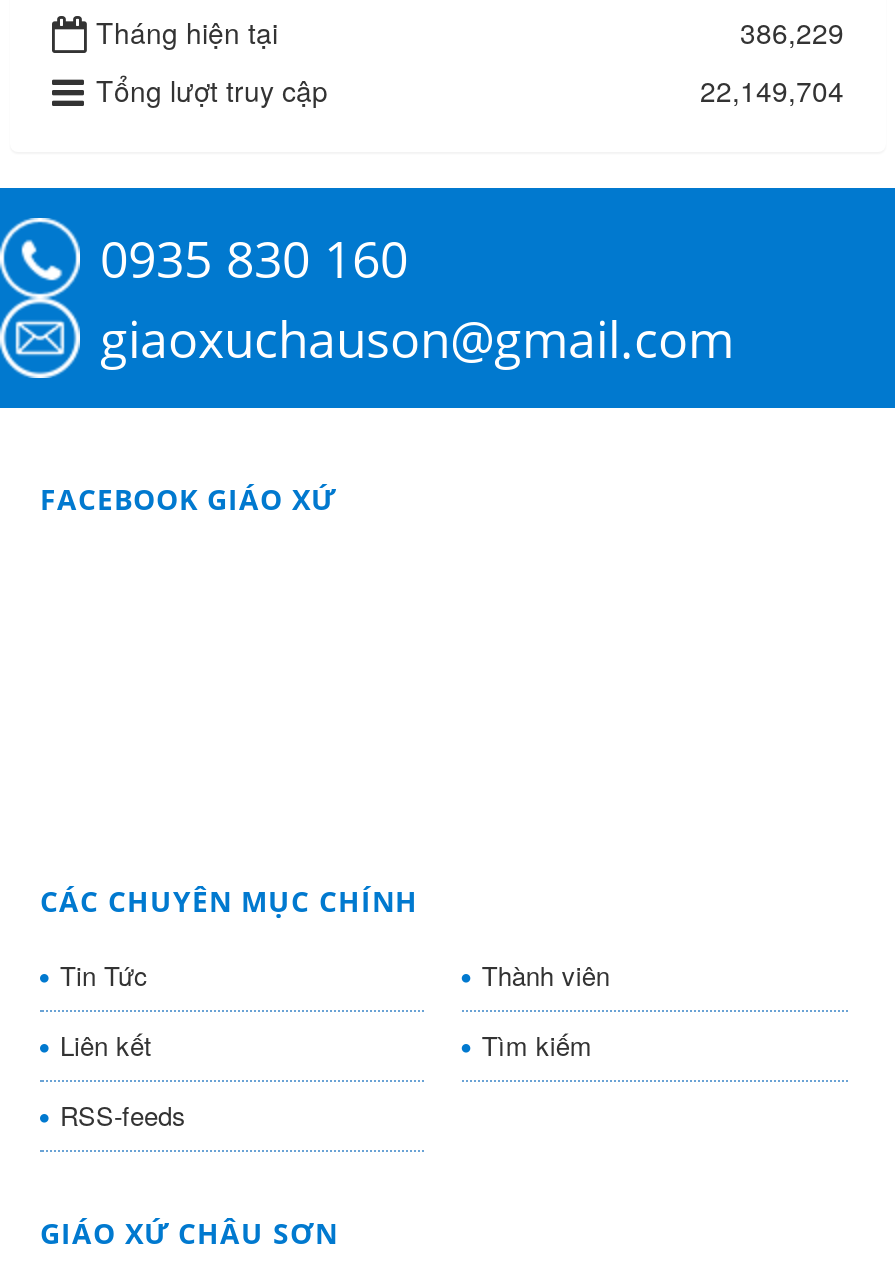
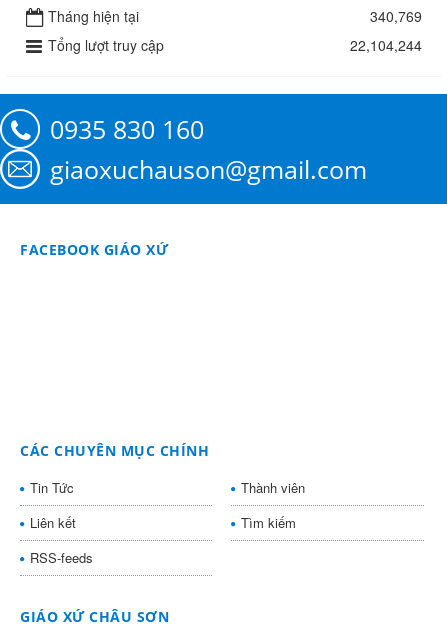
- 386,229
+ 340,769

- 22,149,704
+ 22,104,244
